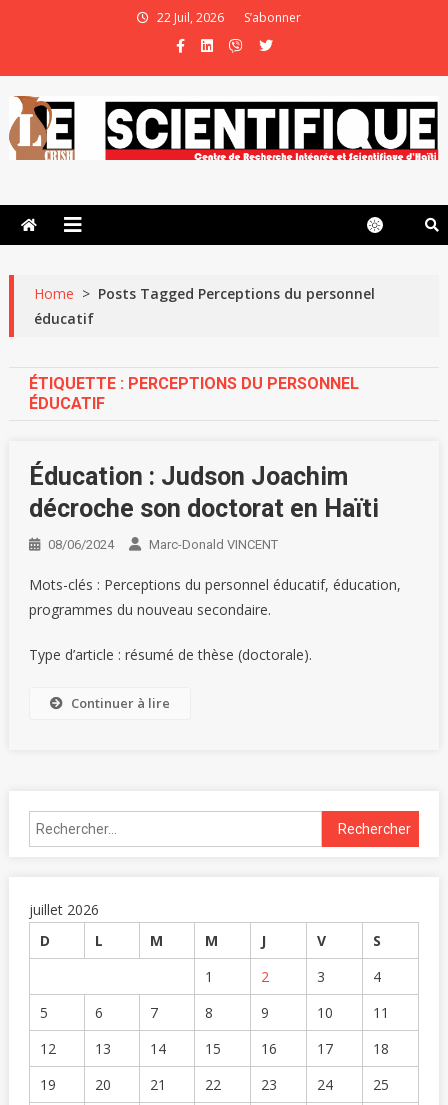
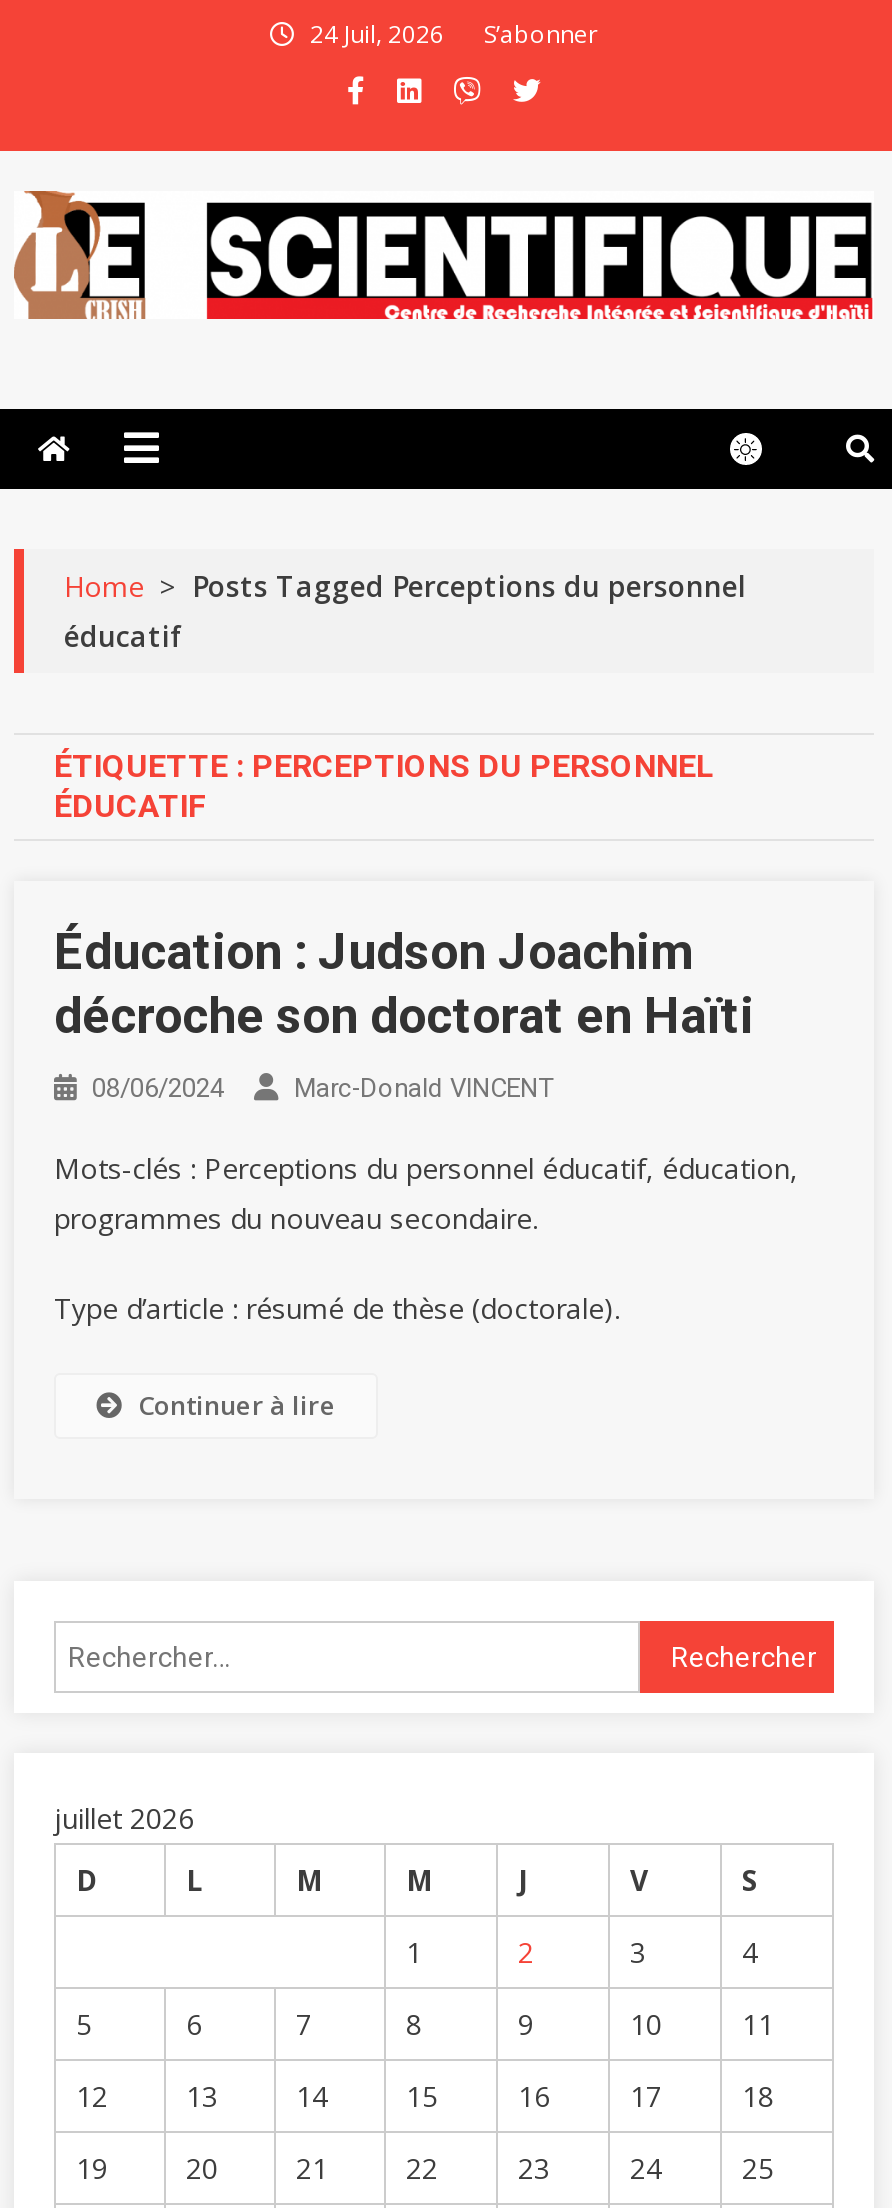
- 22 Juil, 2026 S’abonner
+ 24 Juil, 2026 S’abonner
